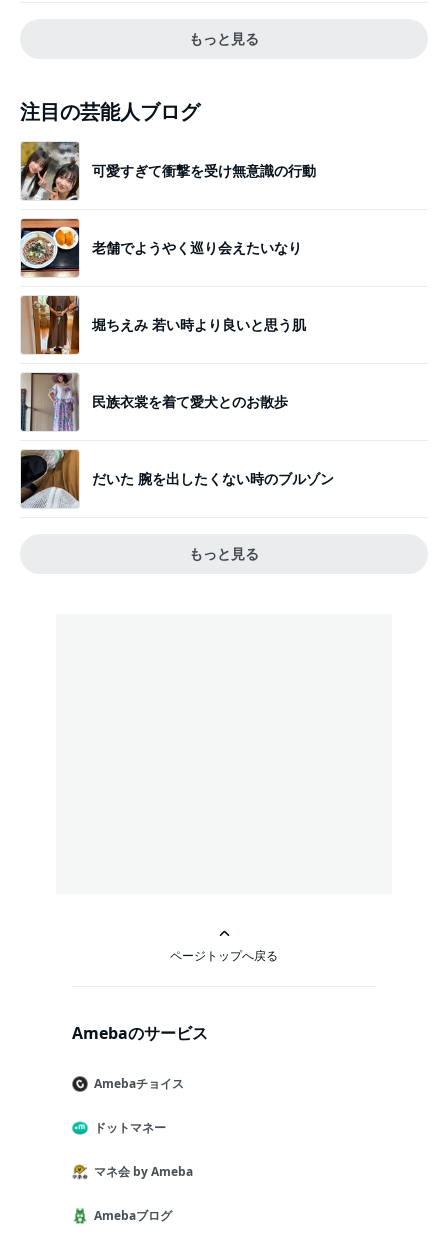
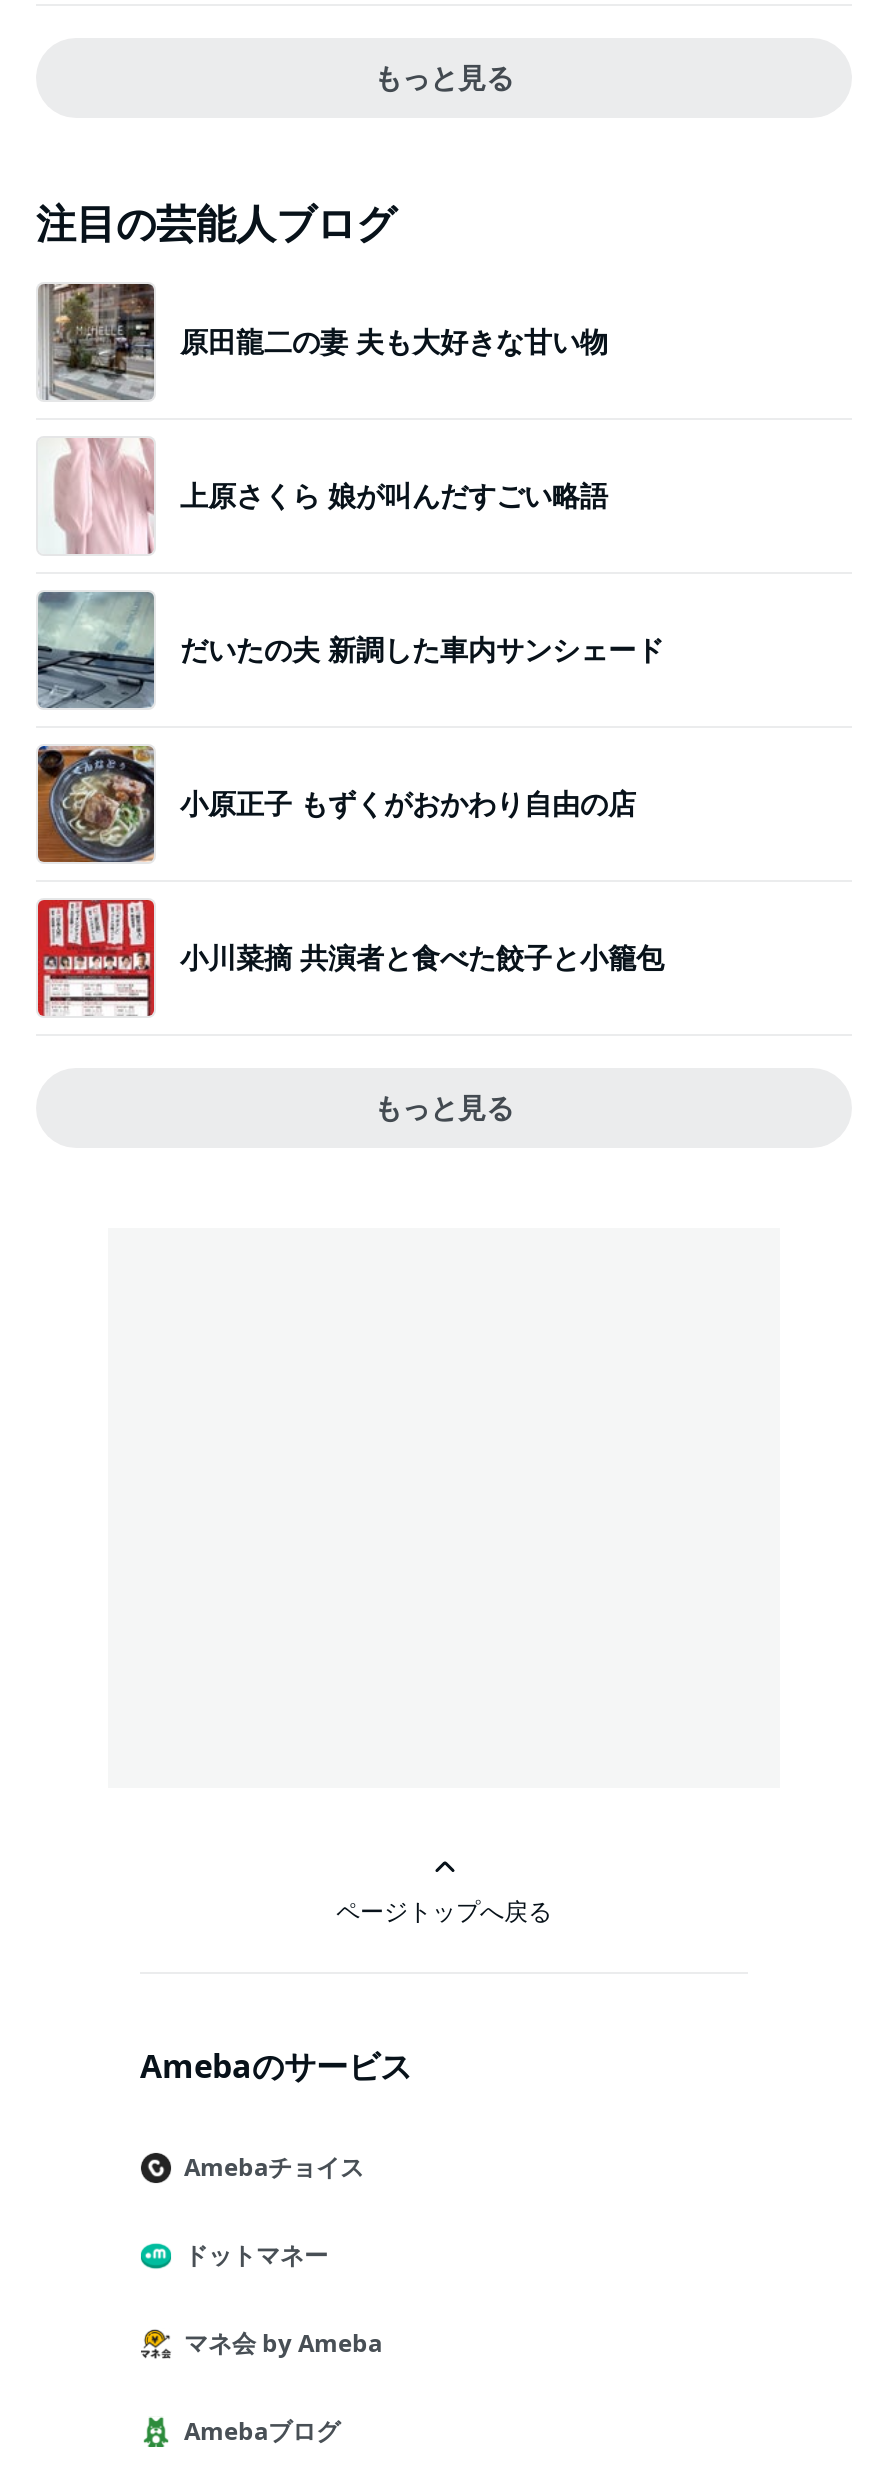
- [image]
- 可愛すぎて衝撃を受け無意識の行動
+ [image]
+ 原田龍二の妻 夫も大好きな甘い物

- [image]
- 老舗でようやく巡り会えたいなり
+ [image]
+ 上原さくら 娘が叫んだすごい略語

- [image]
- 堀ちえみ 若い時より良いと思う肌
+ [image]
+ だいたの夫 新調した車内サンシェード

- [image]
- 民族衣裳を着て愛犬とのお散歩
+ [image]
+ 小原正子 もずくがおかわり自由の店

- [image]
- だいた 腕を出したくない時のブルゾン
+ [image]
+ 小川菜摘 共演者と食べた餃子と小籠包
